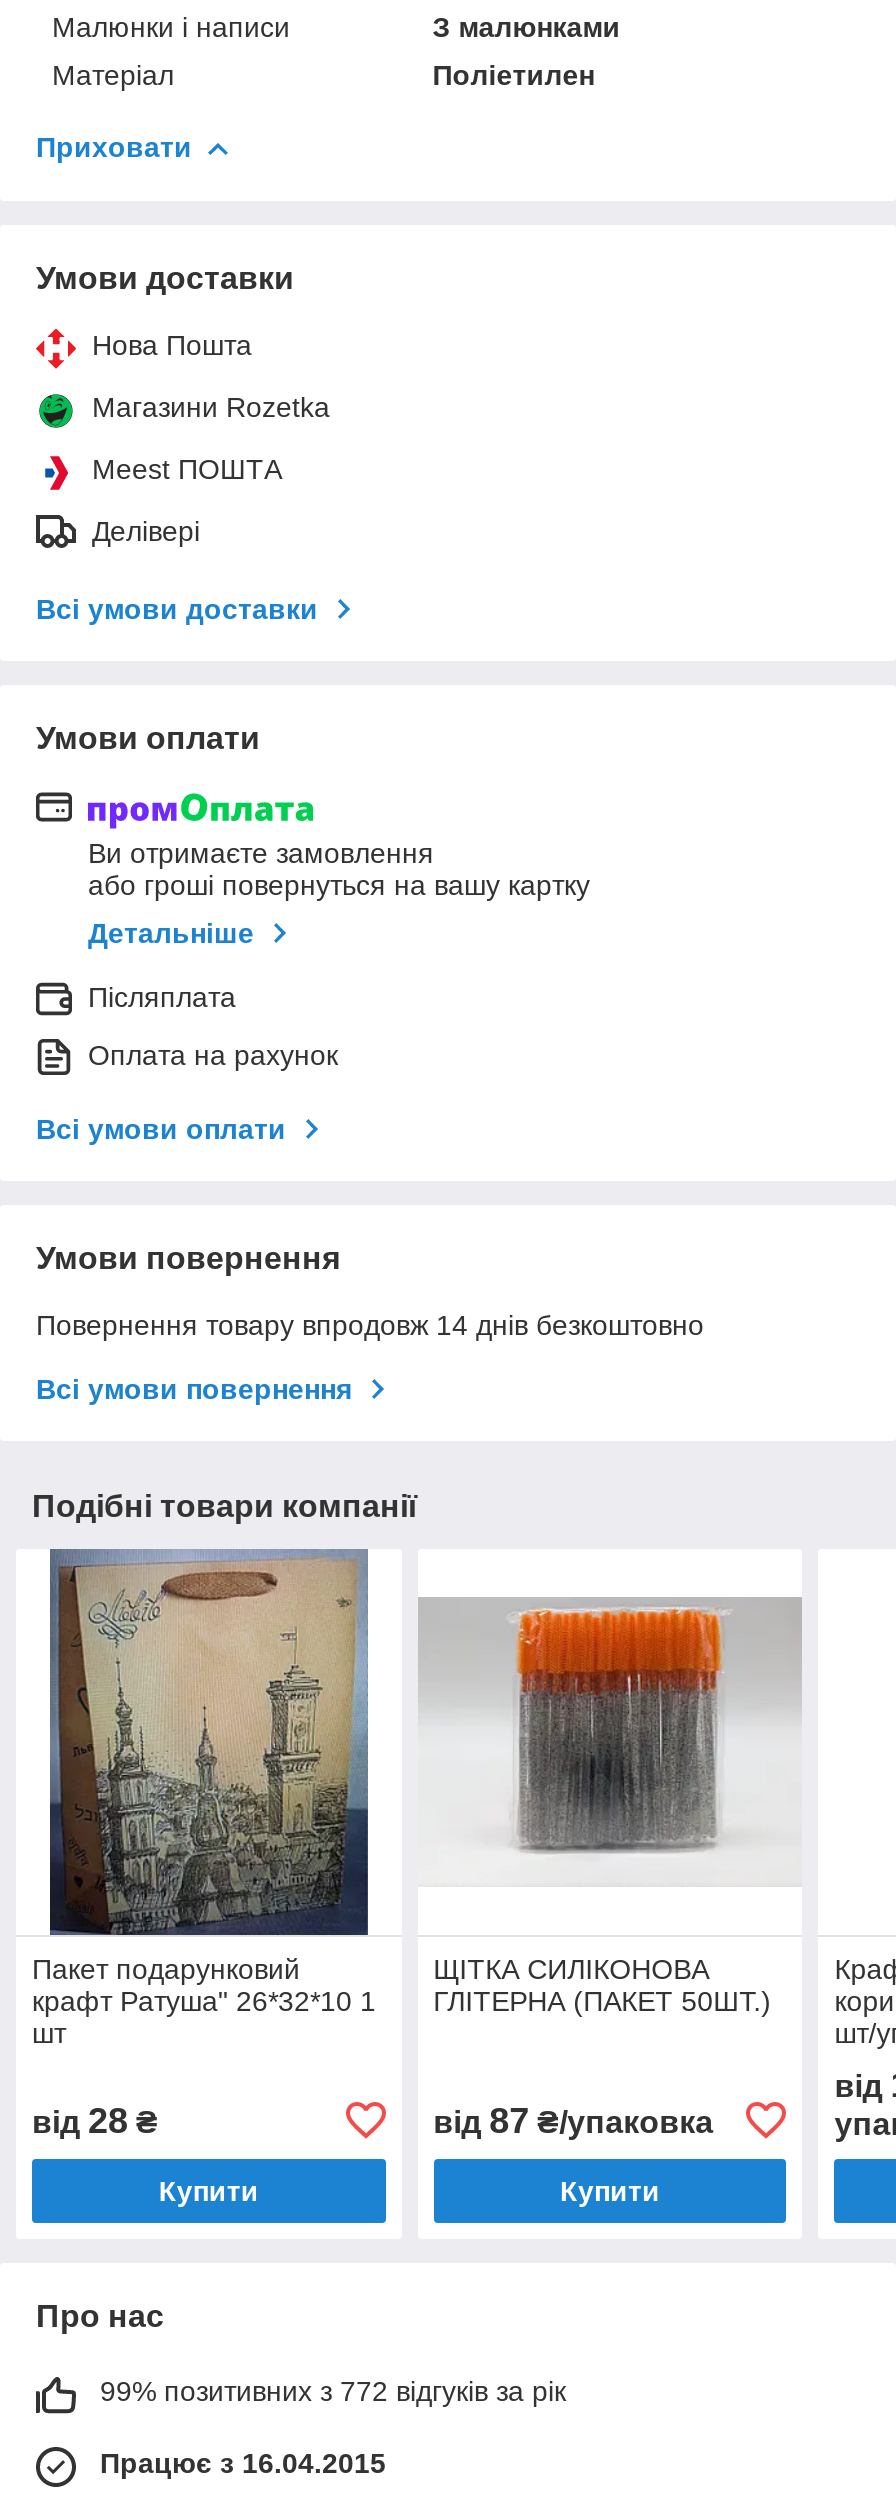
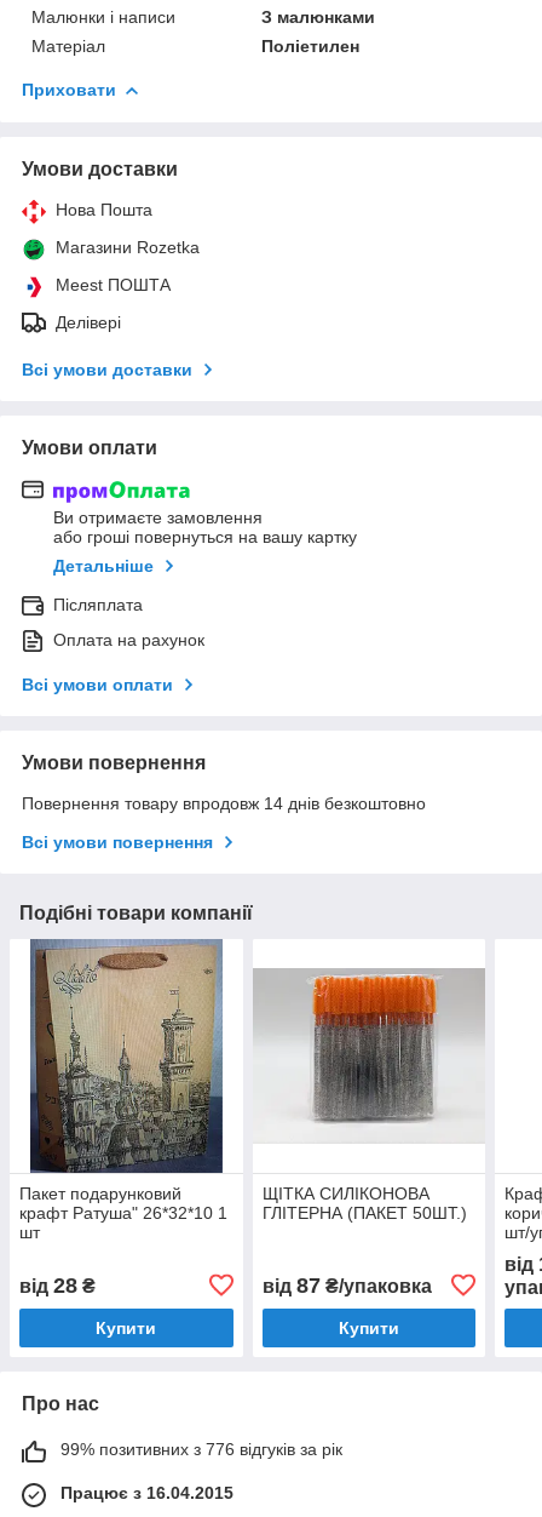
- 99% позитивних з 772 відгуків за рік
+ 99% позитивних з 776 відгуків за рік
